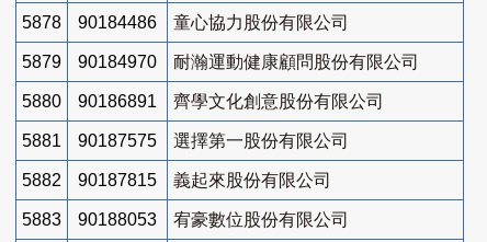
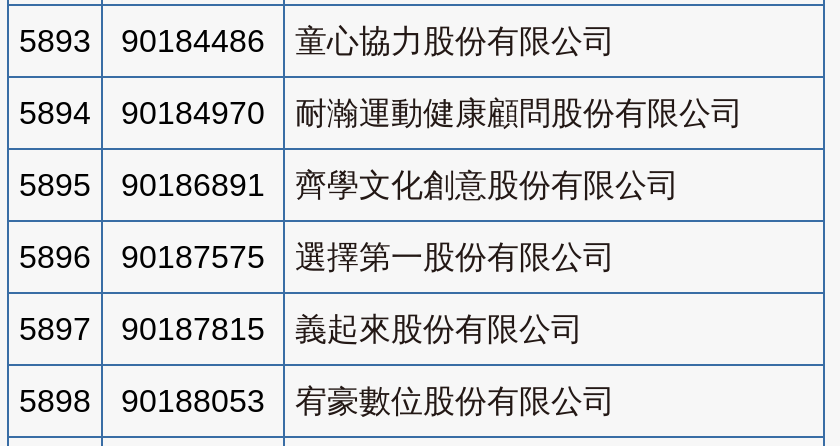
- 5878 90184486 童心協力股份有限公司
+ 5893 90184486 童心協力股份有限公司

- 5879 90184970 耐瀚運動健康顧問股份有限公司
+ 5894 90184970 耐瀚運動健康顧問股份有限公司

- 5880 90186891 齊學文化創意股份有限公司
+ 5895 90186891 齊學文化創意股份有限公司

- 5881 90187575 選擇第一股份有限公司
+ 5896 90187575 選擇第一股份有限公司

- 5882 90187815 義起來股份有限公司
+ 5897 90187815 義起來股份有限公司

- 5883 90188053 宥豪數位股份有限公司
+ 5898 90188053 宥豪數位股份有限公司
